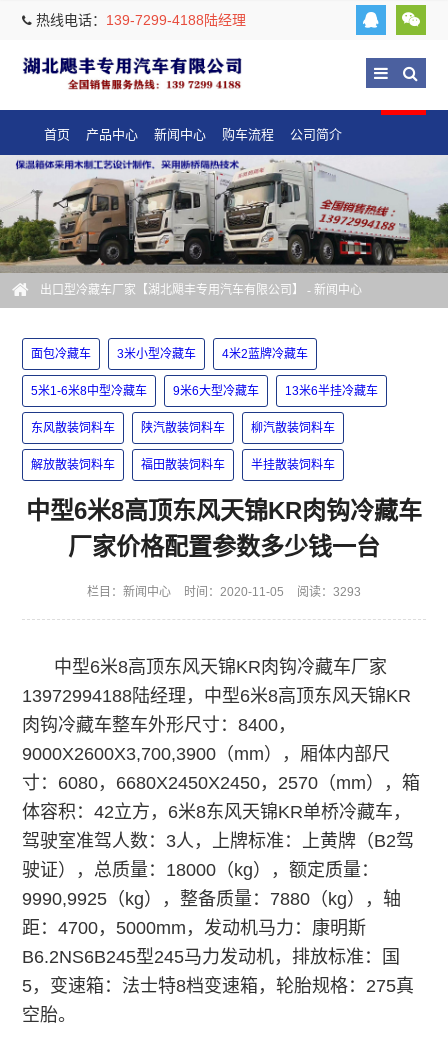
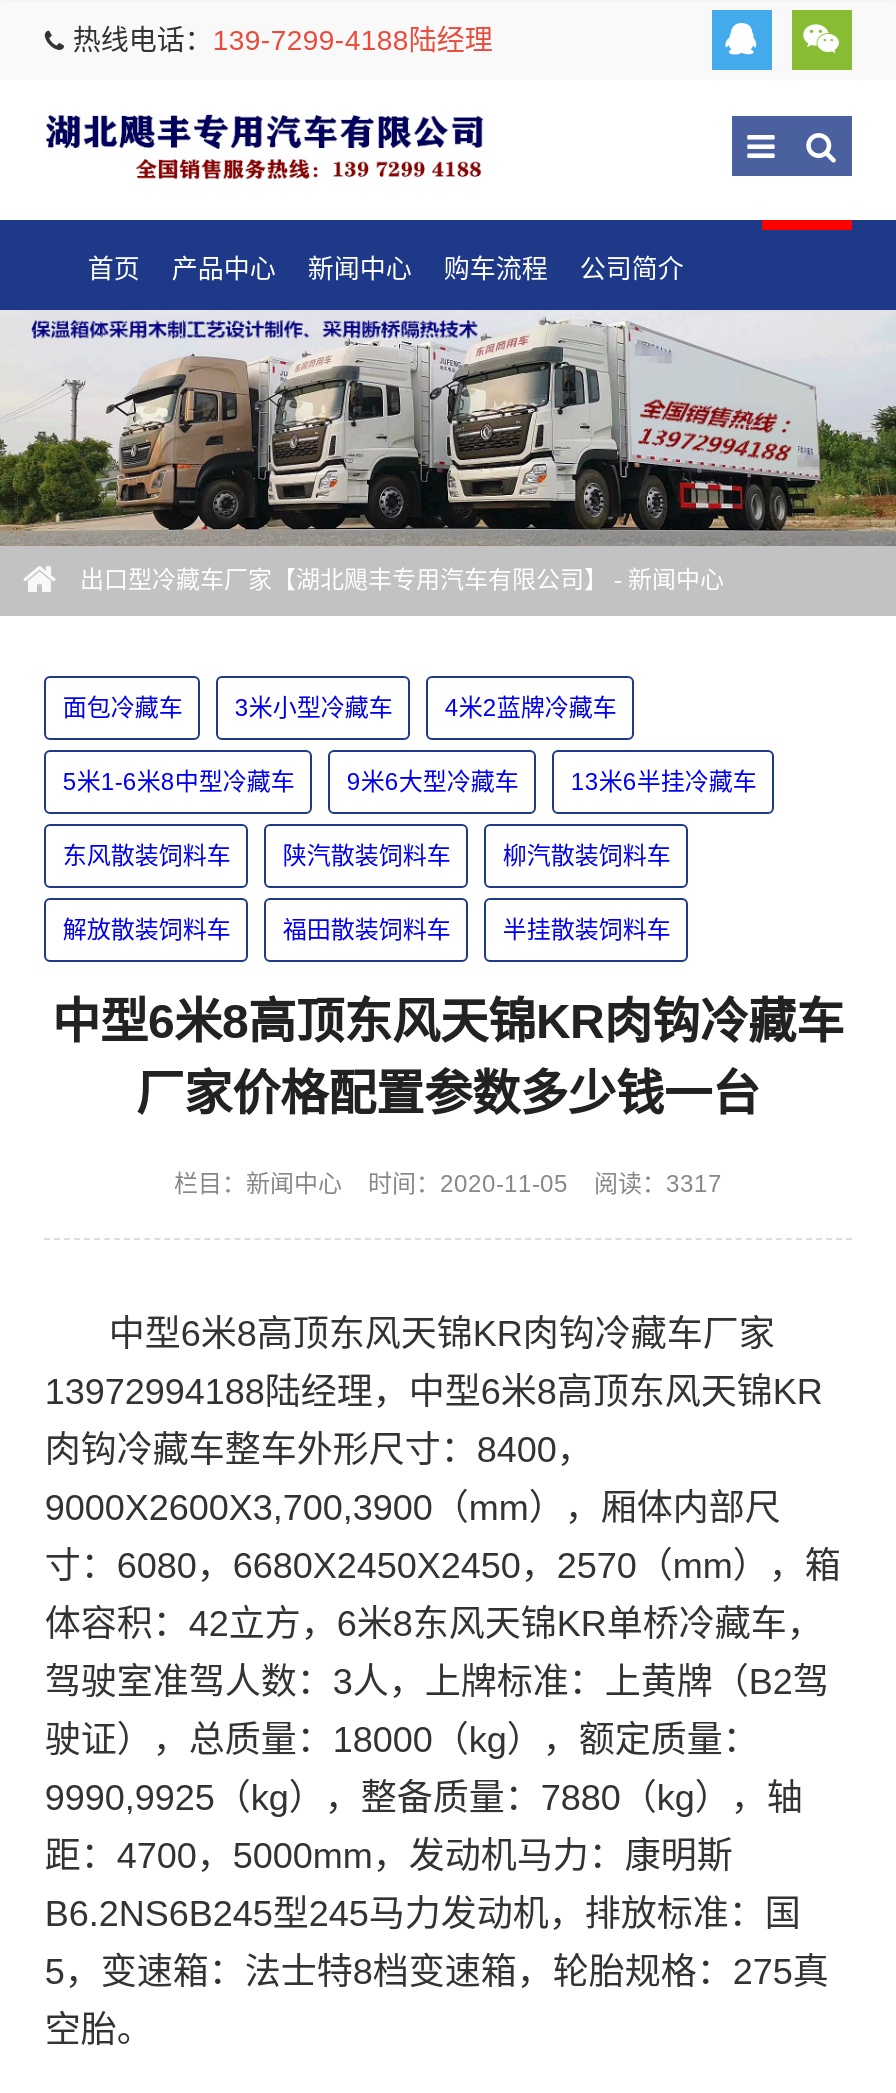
- 栏目：新闻中心 时间：2020-11-05 阅读：3293
+ 栏目：新闻中心 时间：2020-11-05 阅读：3317
